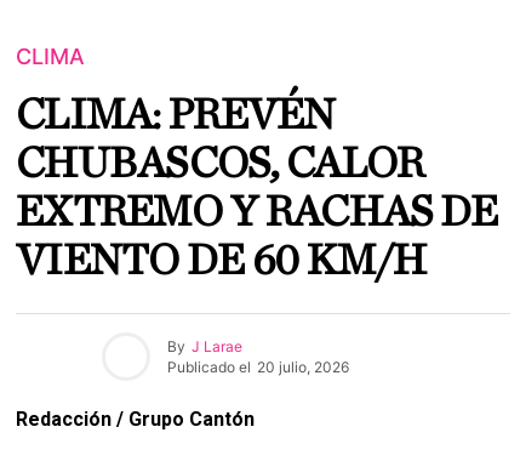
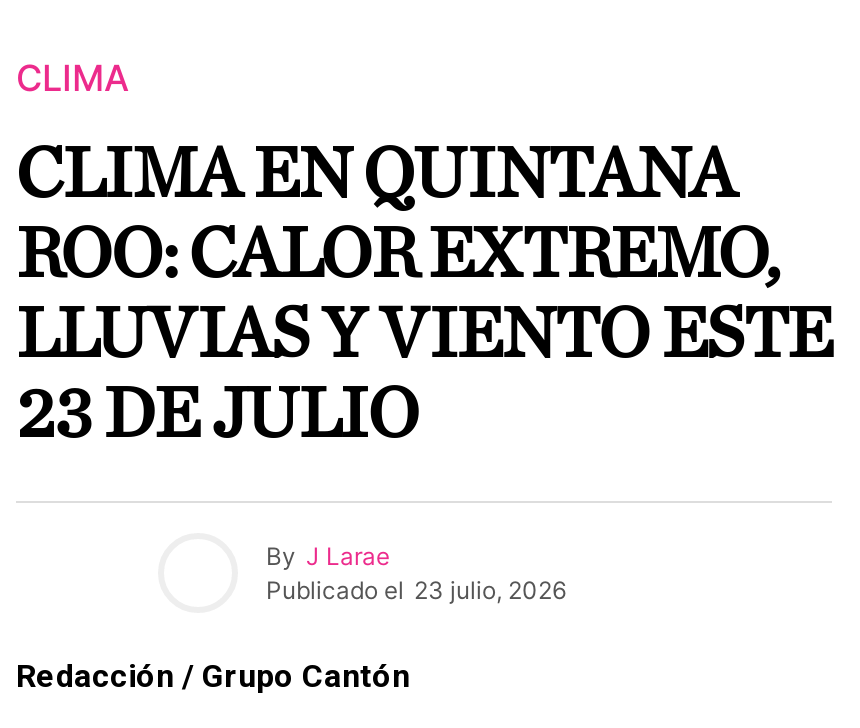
- CLIMA: PREVÉN
- CHUBASCOS, CALOR
- EXTREMO Y RACHAS DE
- VIENTO DE 60 KM/H
+ CLIMA EN QUINTANA
+ ROO: CALOR EXTREMO,
+ LLUVIAS Y VIENTO ESTE
+ 23 DE JULIO

- Publicado el 20 julio, 2026
+ Publicado el 23 julio, 2026
